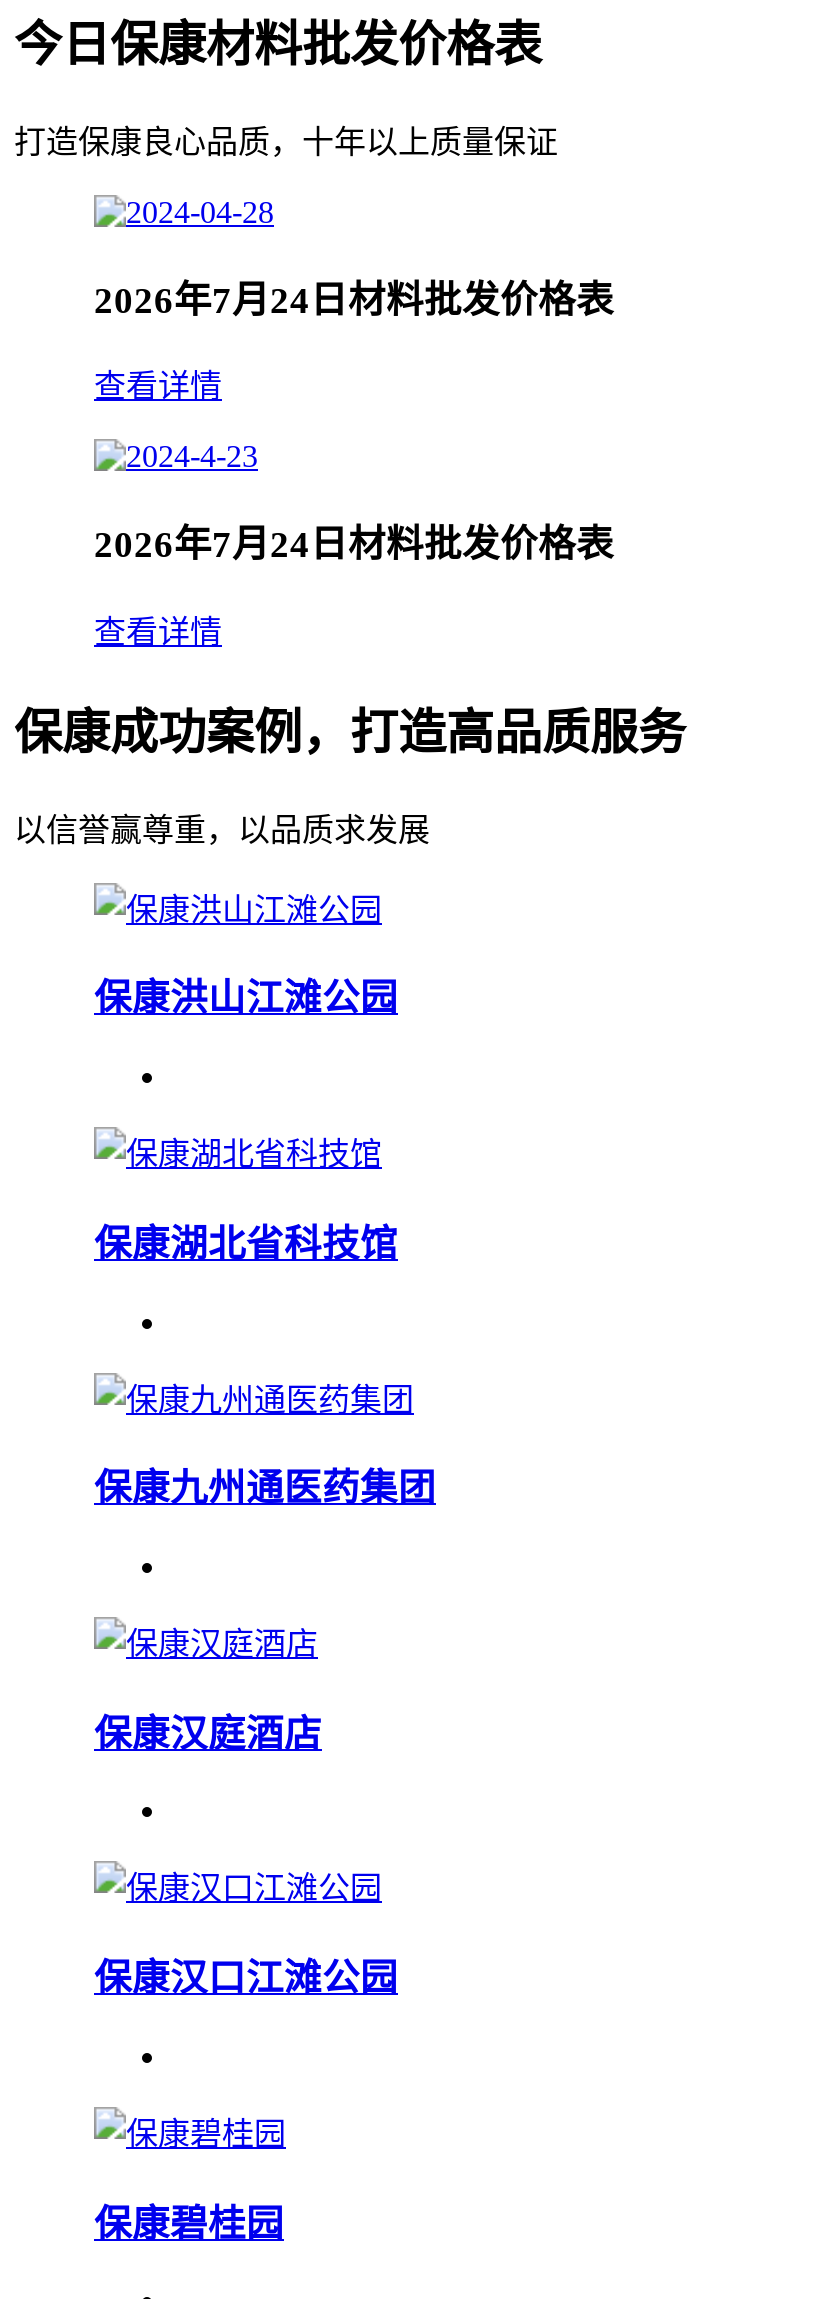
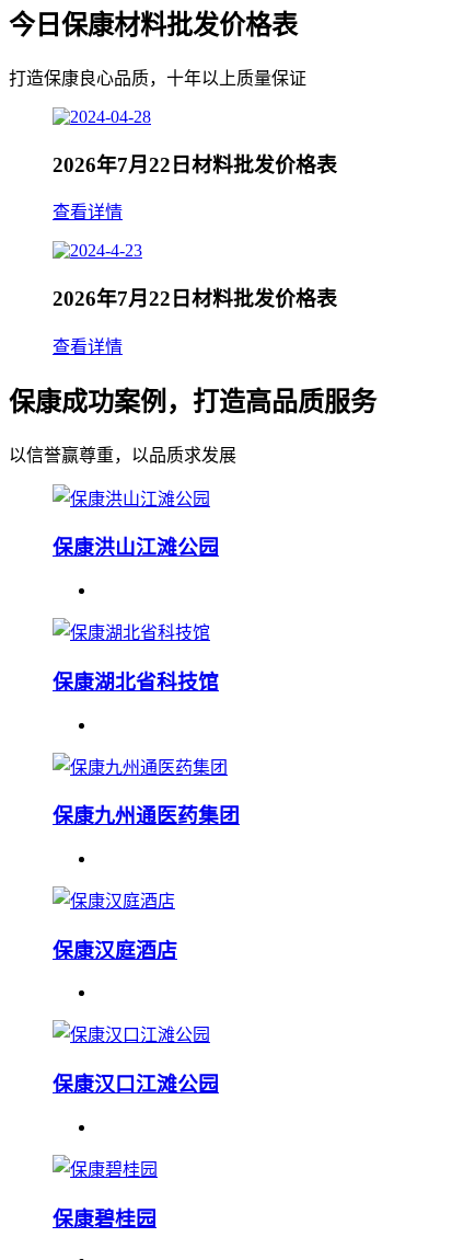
- 2026年7月24日材料批发价格表
+ 2026年7月22日材料批发价格表

- 2026年7月24日材料批发价格表
+ 2026年7月22日材料批发价格表
